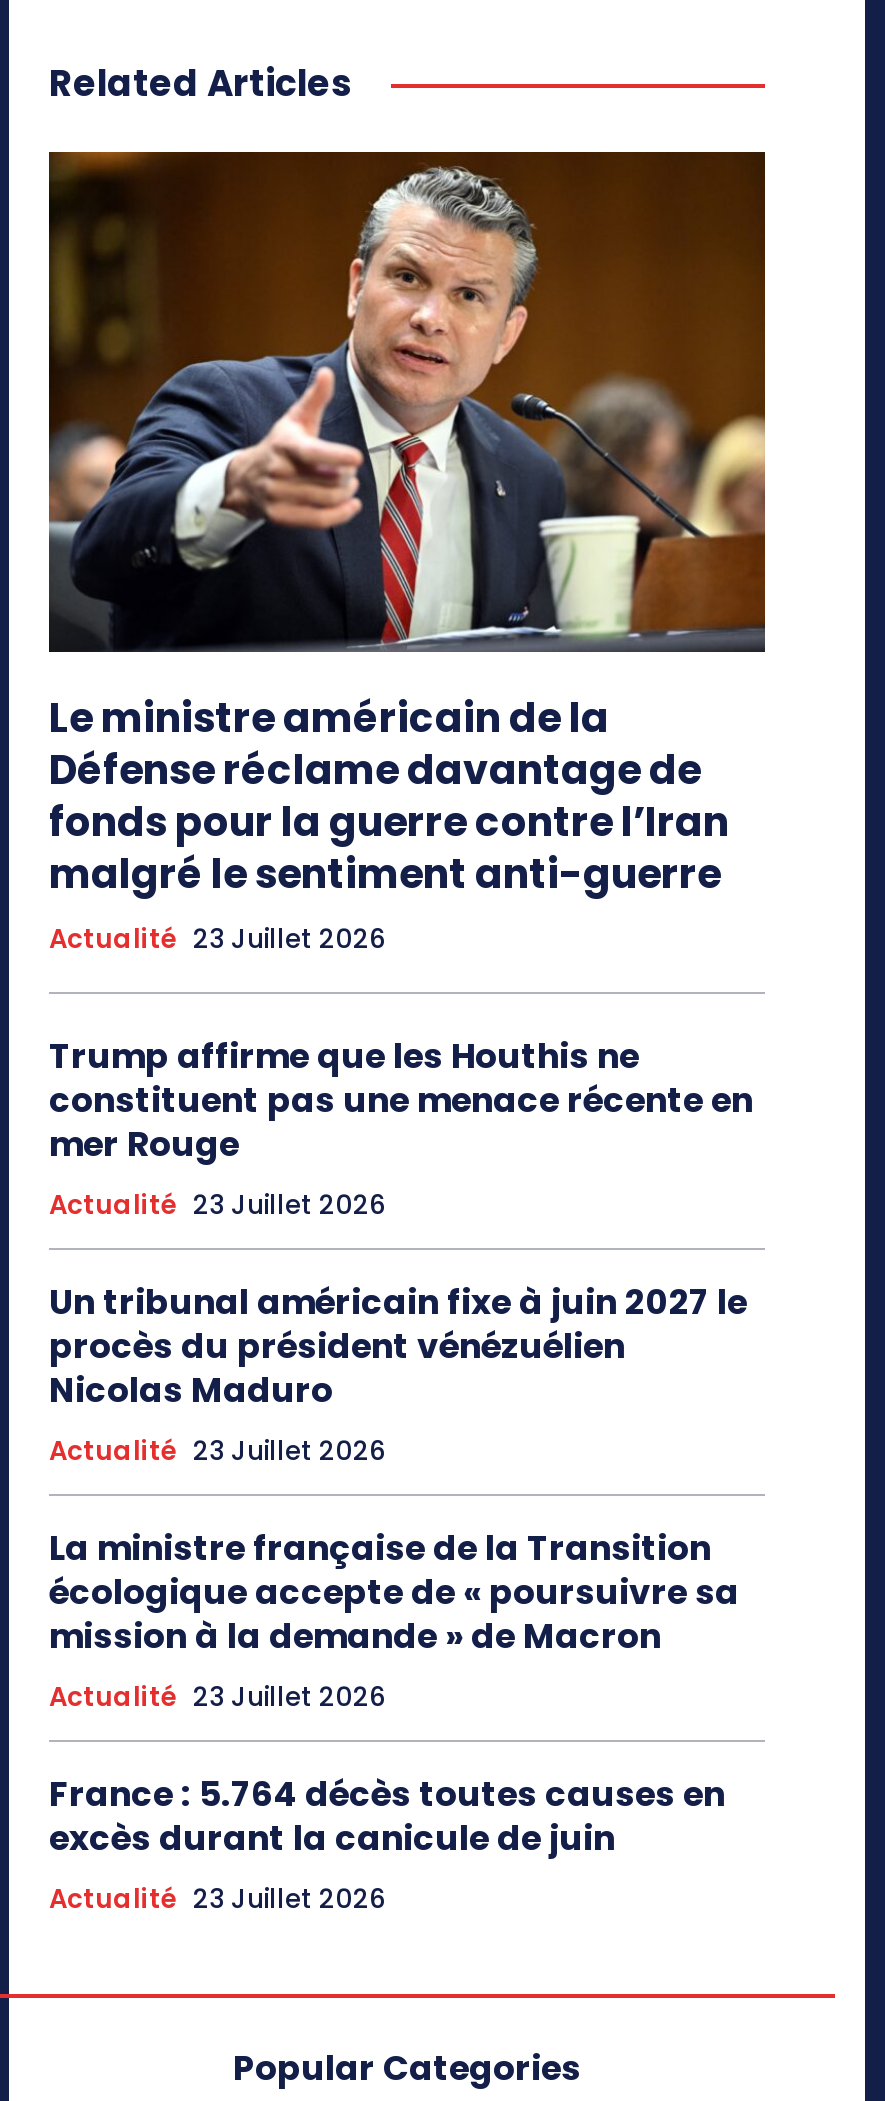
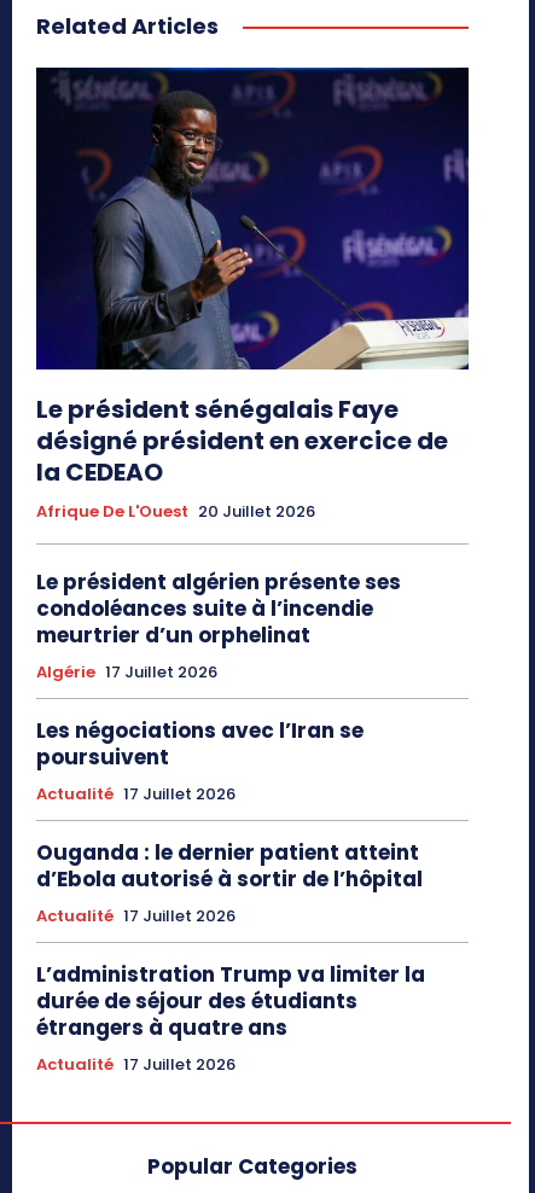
- [image]
- Le ministre américain de la
- Défense réclame davantage de
- fonds pour la guerre contre l’Iran
- malgré le sentiment anti-guerre
- Actualité 23 Juillet 2026
+ [image]
+ Le président sénégalais Faye
+ désigné président en exercice de
+ la CEDEAO
+ Afrique De L'Ouest 20 Juillet 2026

- Trump affirme que les Houthis ne
- constituent pas une menace récente en
- mer Rouge
- Actualité 23 Juillet 2026
+ Le président algérien présente ses
+ condoléances suite à l’incendie
+ meurtrier d’un orphelinat
+ Algérie 17 Juillet 2026

- Un tribunal américain fixe à juin 2027 le
- procès du président vénézuélien
- Nicolas Maduro
- Actualité 23 Juillet 2026
+ Les négociations avec l’Iran se
+ poursuivent
+ Actualité 17 Juillet 2026

- La ministre française de la Transition
- écologique accepte de « poursuivre sa
- mission à la demande » de Macron
- Actualité 23 Juillet 2026
+ Ouganda : le dernier patient atteint
+ d’Ebola autorisé à sortir de l’hôpital
+ Actualité 17 Juillet 2026

- France : 5.764 décès toutes causes en
- excès durant la canicule de juin
- Actualité 23 Juillet 2026
+ L’administration Trump va limiter la
+ durée de séjour des étudiants
+ étrangers à quatre ans
+ Actualité 17 Juillet 2026
